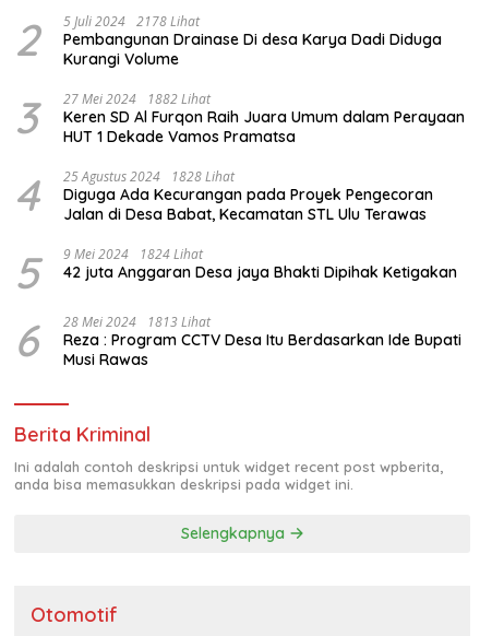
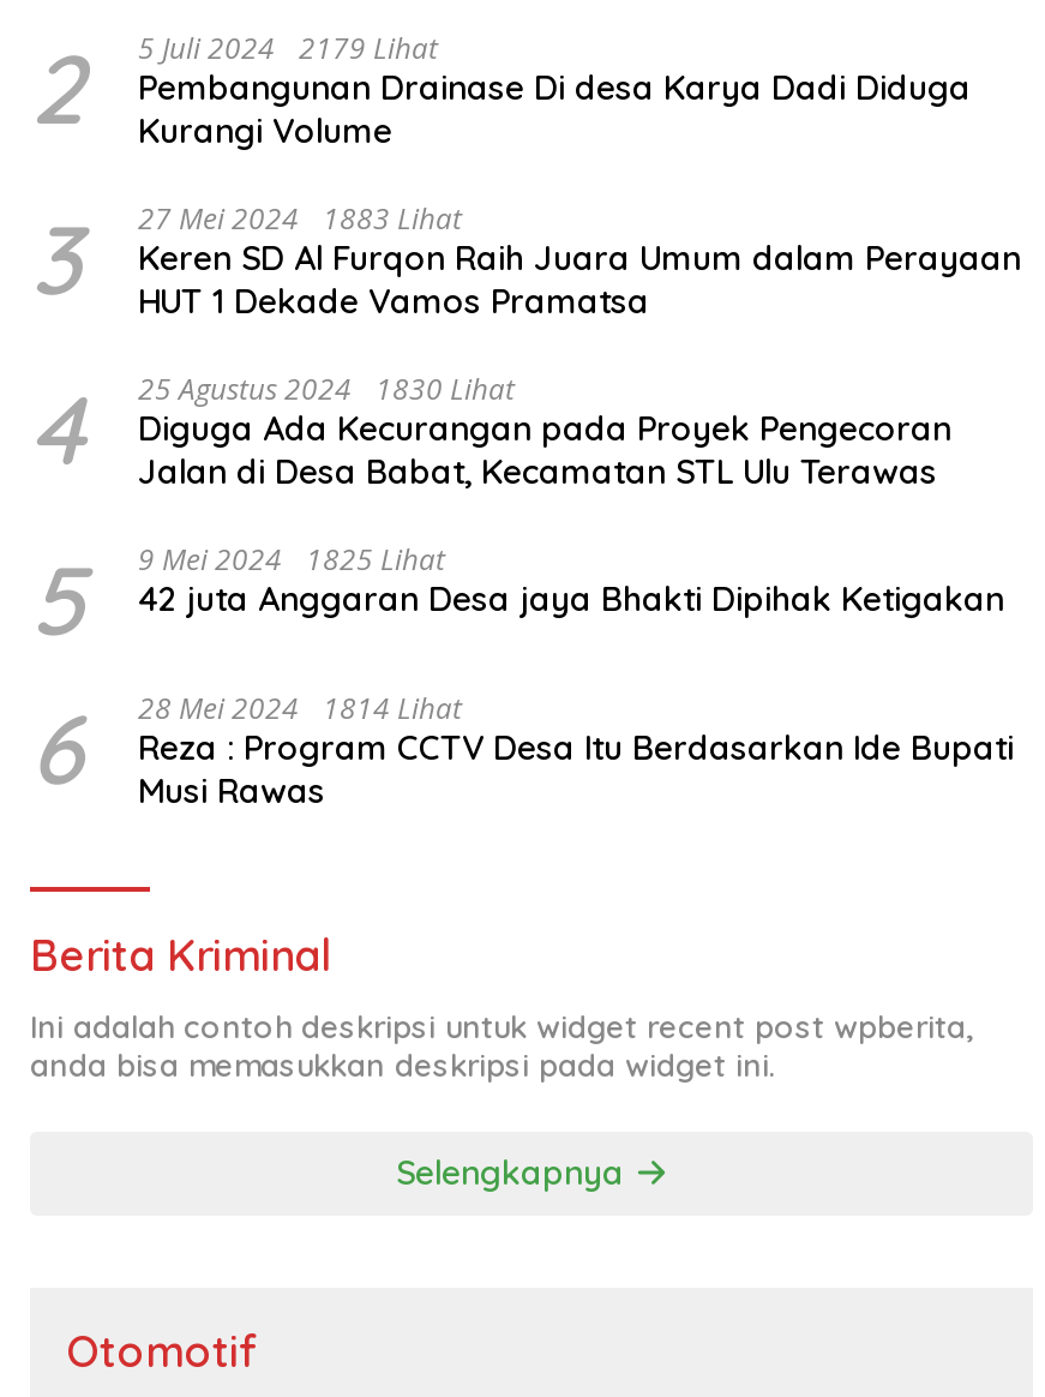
- 2 5 Juli 2024 2178 Lihat Pembangunan Drainase Di desa Karya Dadi Diduga Kurangi Volume
+ 2 5 Juli 2024 2179 Lihat Pembangunan Drainase Di desa Karya Dadi Diduga Kurangi Volume

- 3 27 Mei 2024 1882 Lihat Keren SD Al Furqon Raih Juara Umum dalam Perayaan HUT 1 Dekade Vamos Pramatsa
+ 3 27 Mei 2024 1883 Lihat Keren SD Al Furqon Raih Juara Umum dalam Perayaan HUT 1 Dekade Vamos Pramatsa

- 25 Agustus 2024 1828 Lihat
+ 25 Agustus 2024 1830 Lihat

- 5 9 Mei 2024 1824 Lihat 42 juta Anggaran Desa jaya Bhakti Dipihak Ketigakan
+ 5 9 Mei 2024 1825 Lihat 42 juta Anggaran Desa jaya Bhakti Dipihak Ketigakan

- 6 28 Mei 2024 1813 Lihat Reza : Program CCTV Desa Itu Berdasarkan Ide Bupati Musi Rawas
+ 6 28 Mei 2024 1814 Lihat Reza : Program CCTV Desa Itu Berdasarkan Ide Bupati Musi Rawas
